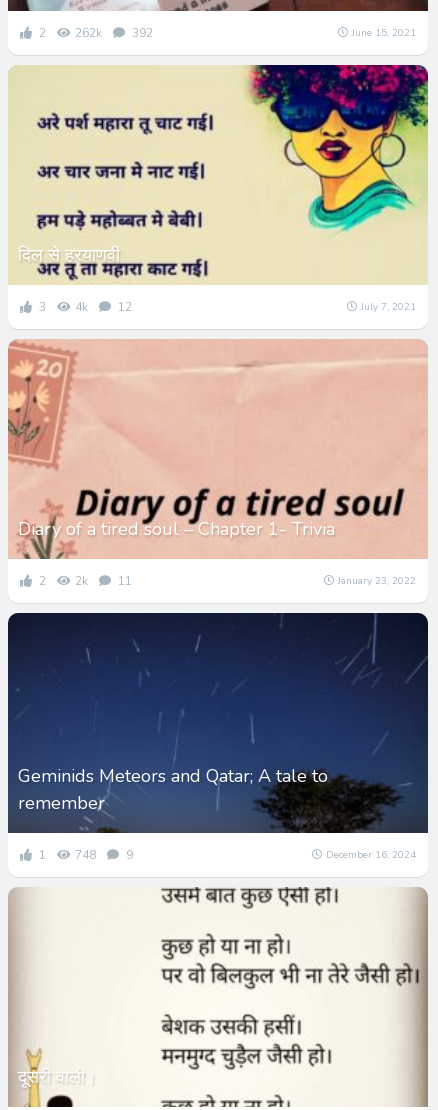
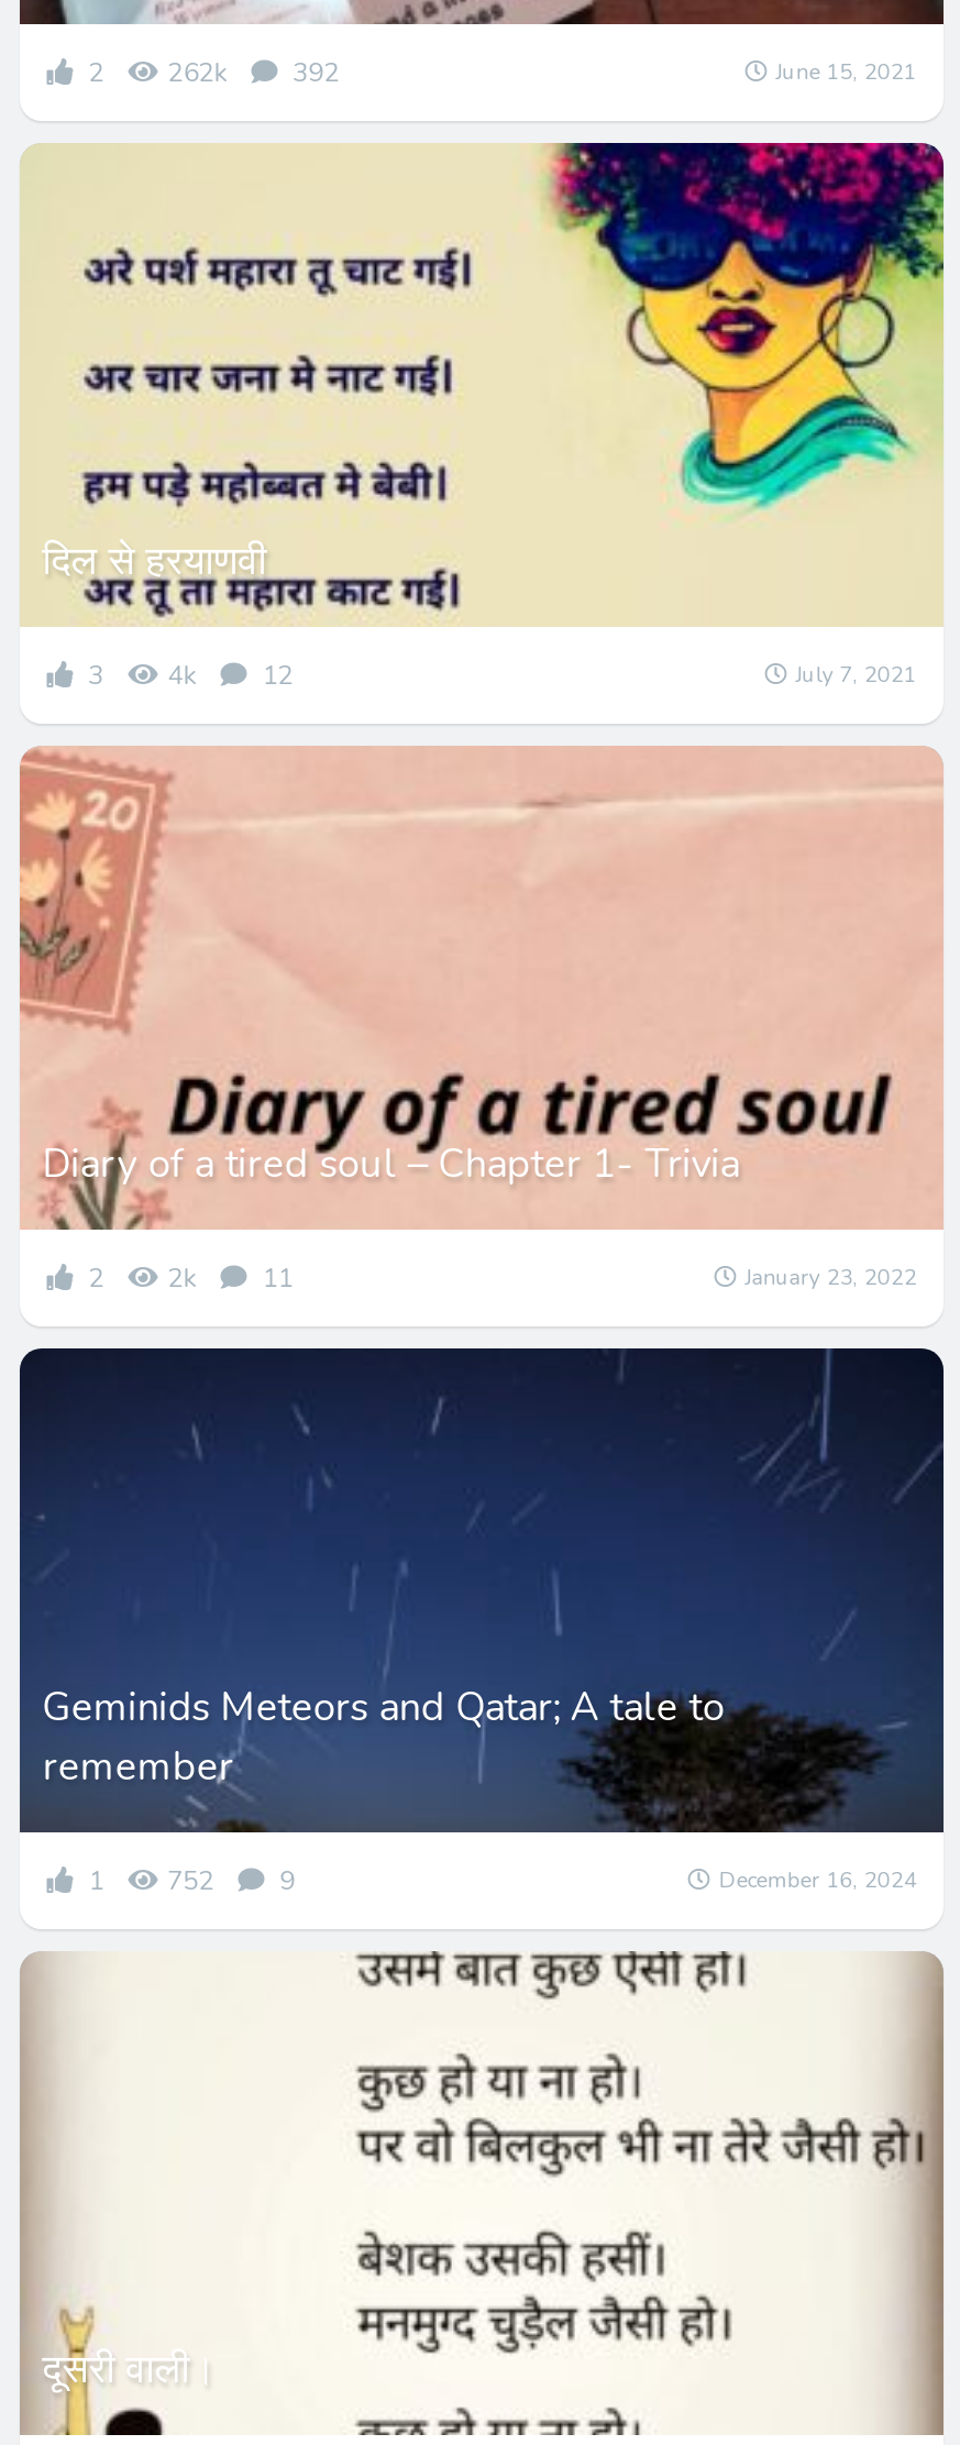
- 1 748 9
+ 1 752 9
